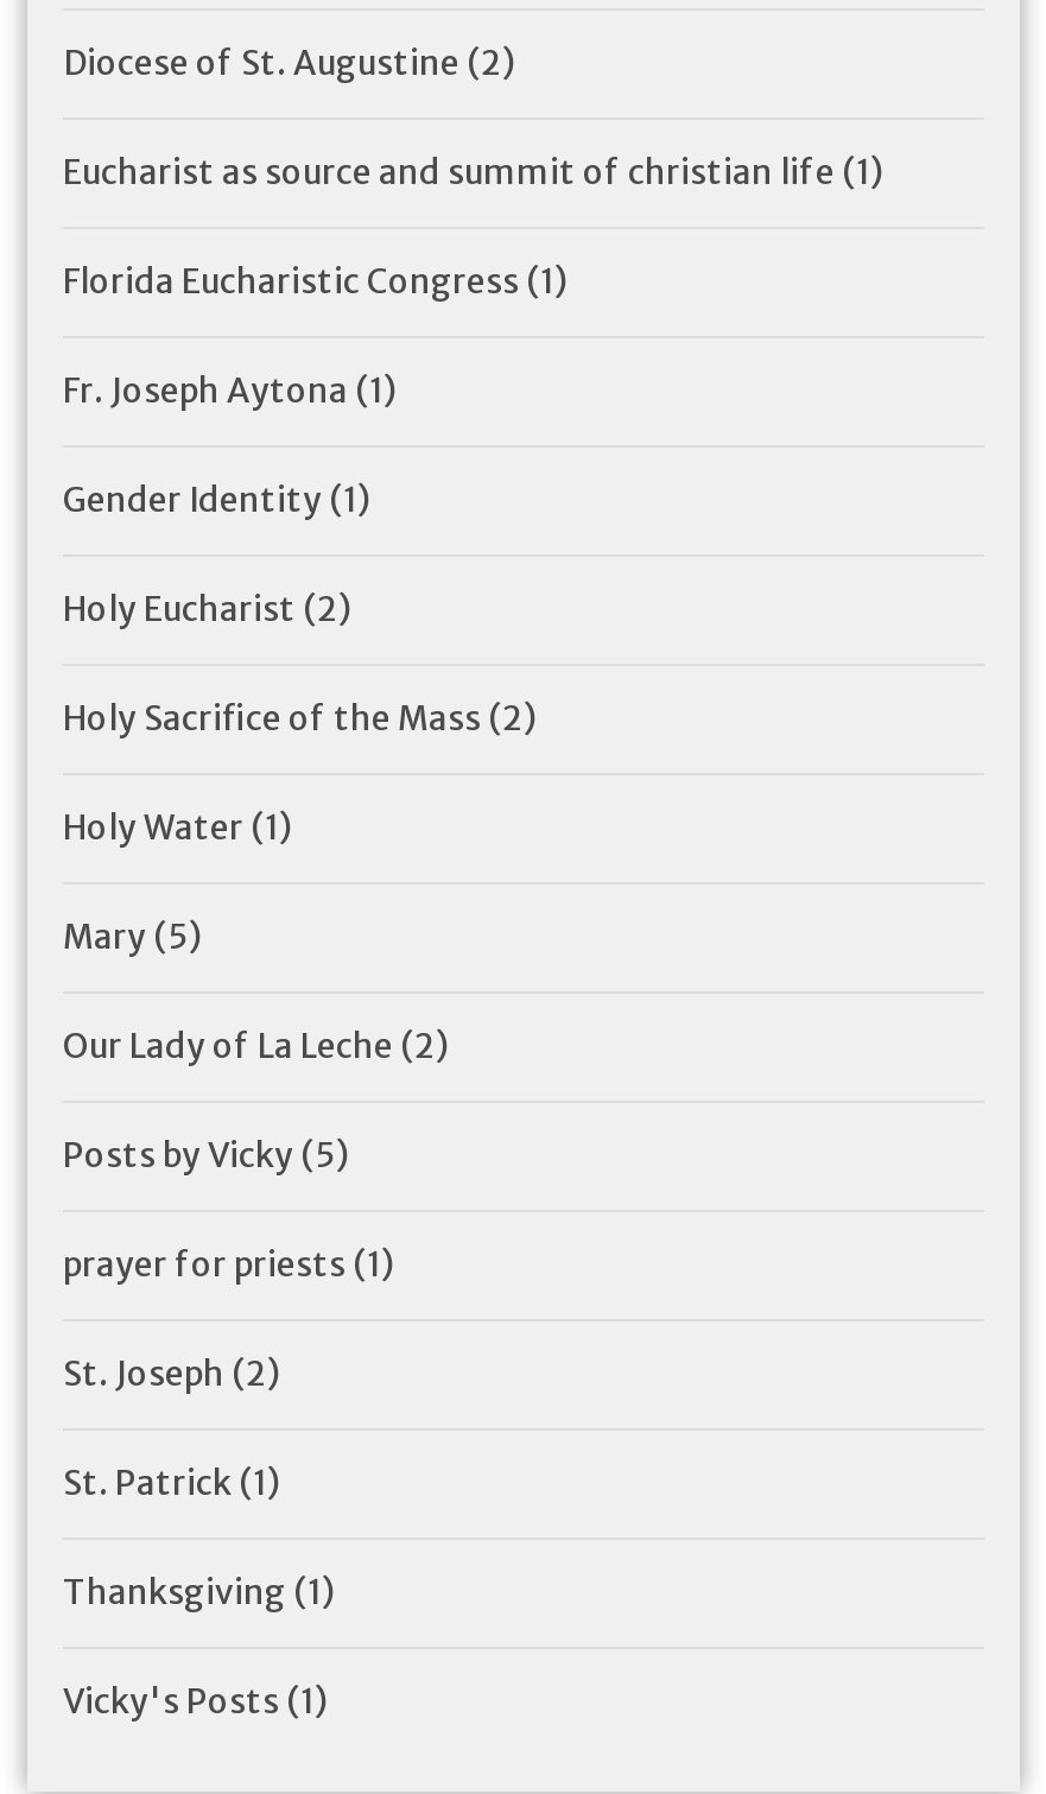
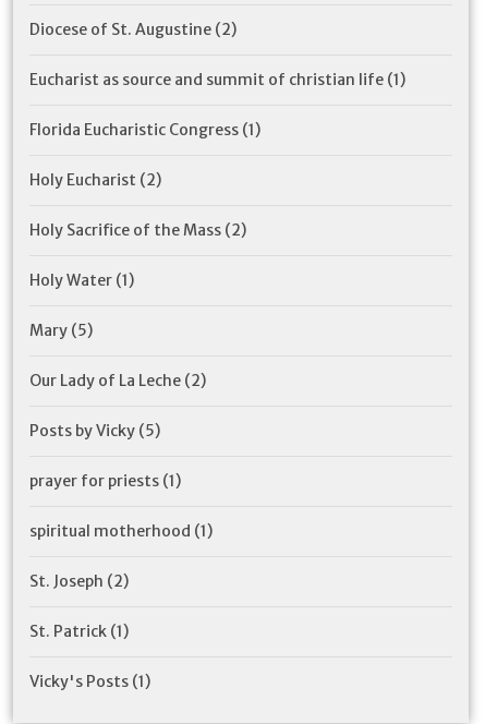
- Fr. Joseph Aytona (1)
- Gender Identity (1)

+ spiritual motherhood (1)

- Thanksgiving (1)
